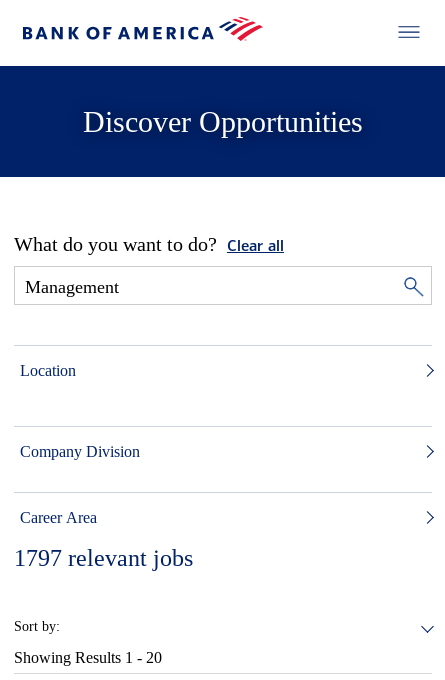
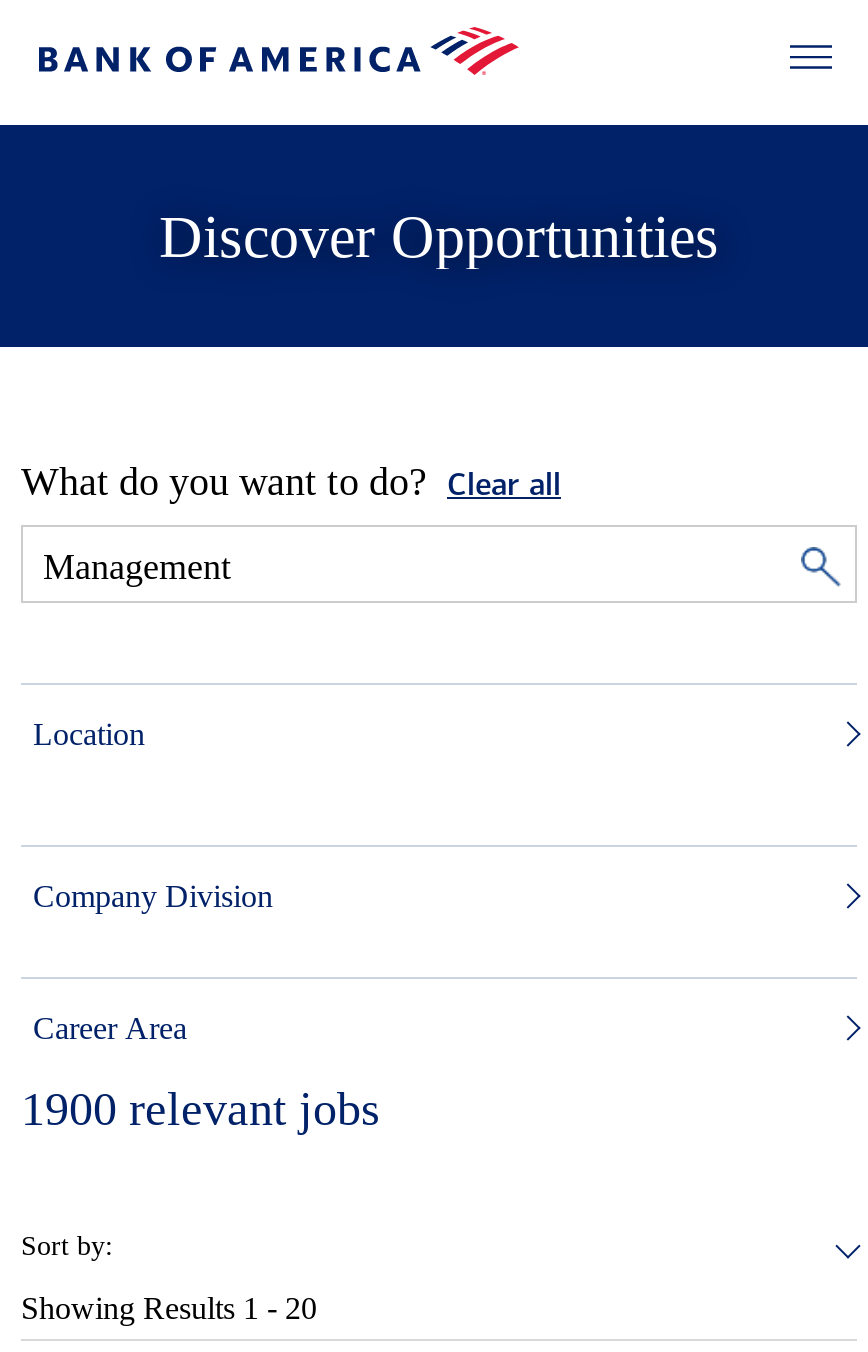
- 1797 relevant jobs
+ 1900 relevant jobs
